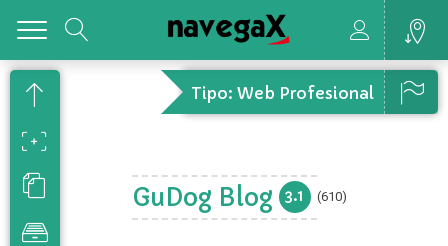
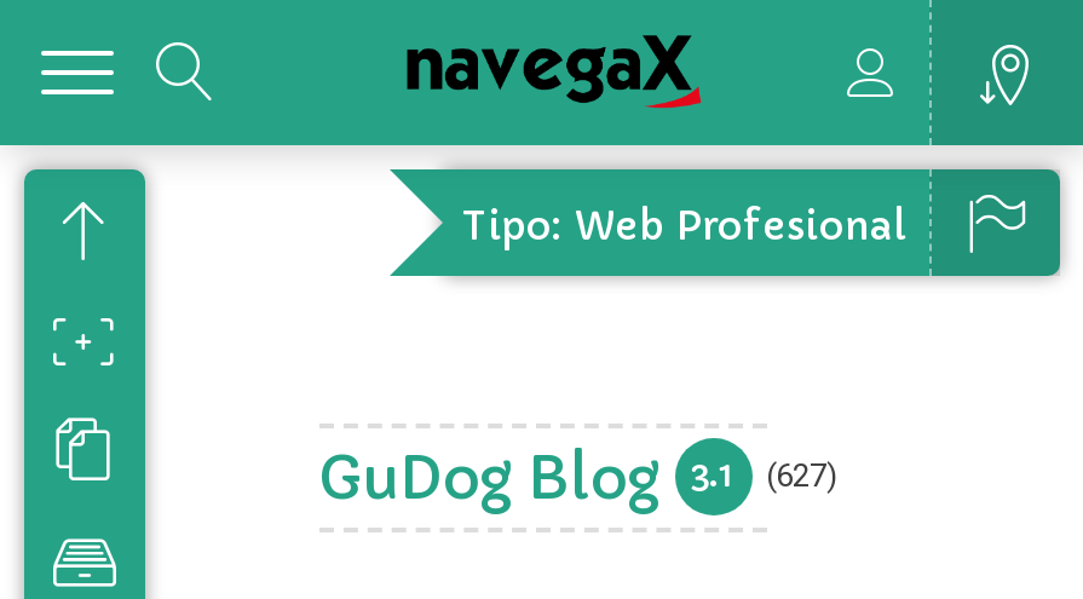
- (610)
+ (627)
